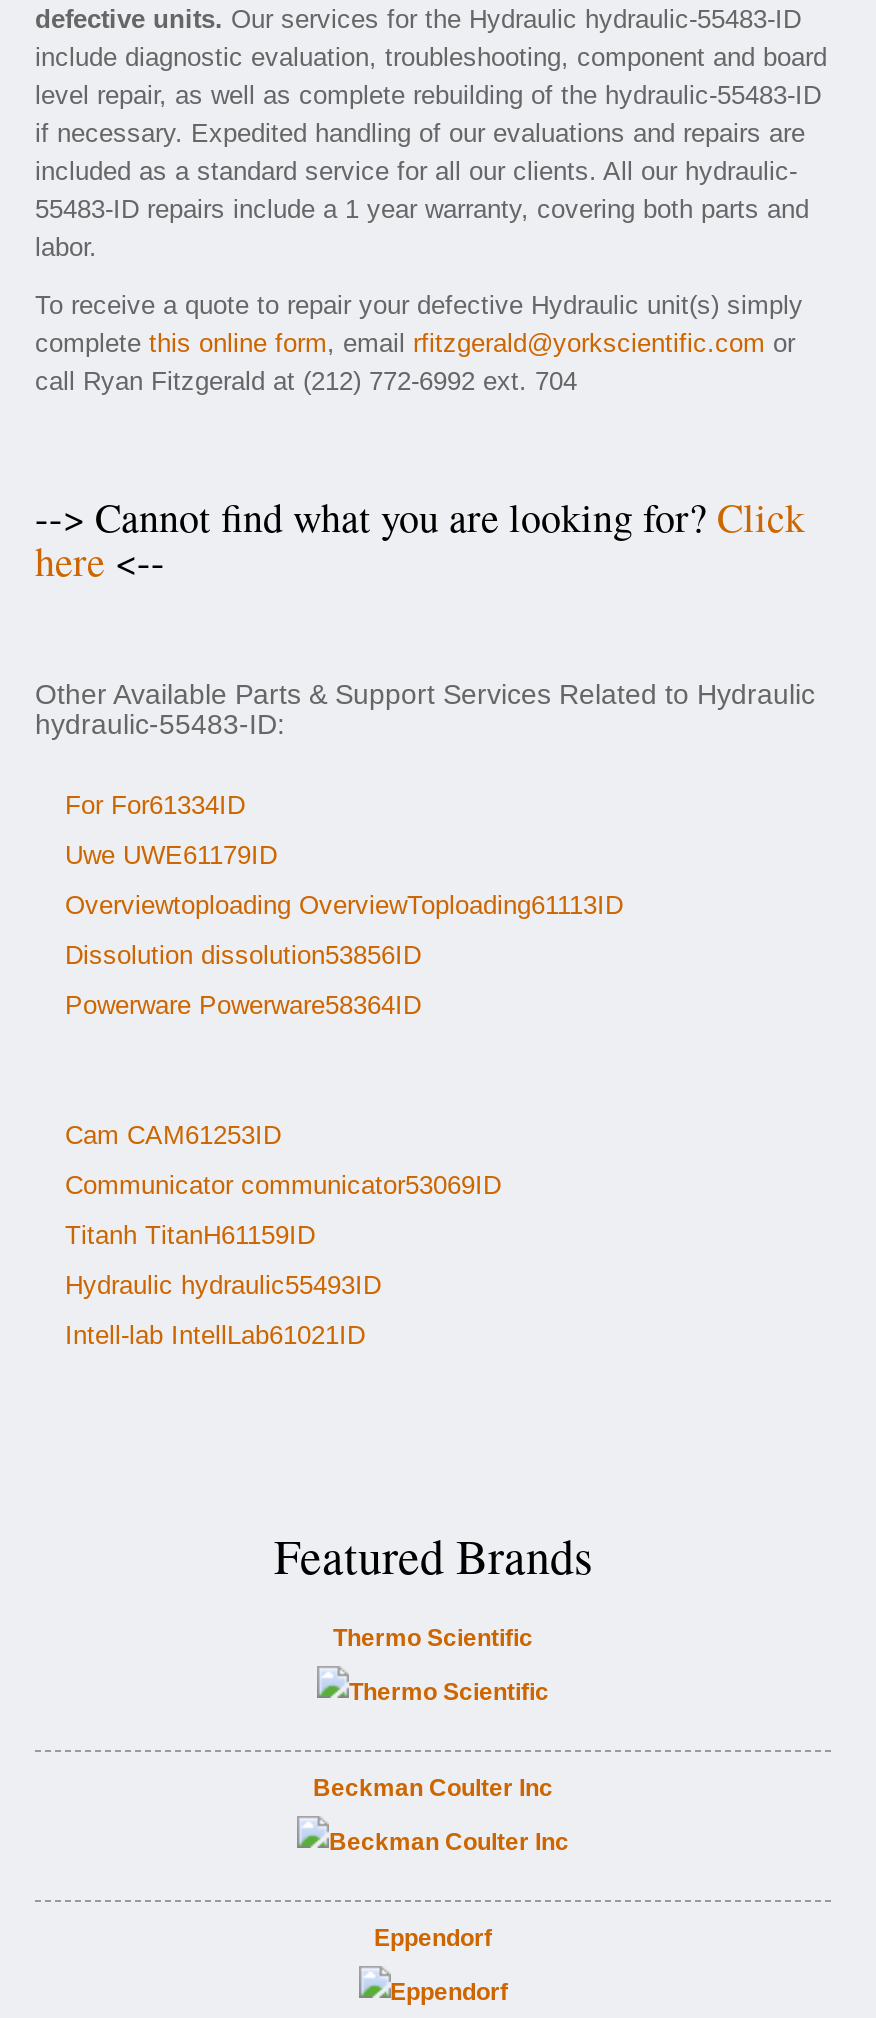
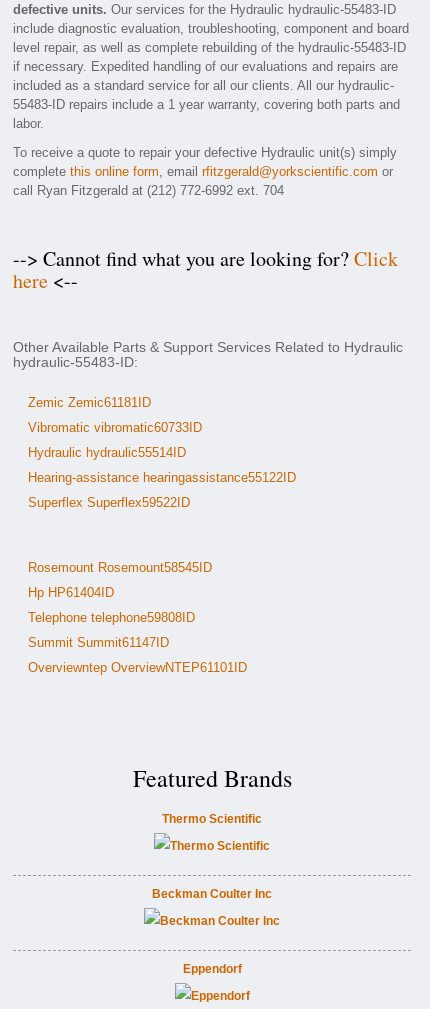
- For For61334ID
+ Zemic Zemic61181ID

- Uwe UWE61179ID
+ Vibromatic vibromatic60733ID

- Overviewtoploading OverviewToploading61113ID
+ Hydraulic hydraulic55514ID

- Dissolution dissolution53856ID
+ Hearing-assistance hearingassistance55122ID

- Powerware Powerware58364ID
+ Superflex Superflex59522ID

- Cam CAM61253ID
+ Rosemount Rosemount58545ID

- Communicator communicator53069ID
+ Hp HP61404ID

- Titanh TitanH61159ID
+ Telephone telephone59808ID

- Hydraulic hydraulic55493ID
+ Summit Summit61147ID

- Intell-lab IntellLab61021ID
+ Overviewntep OverviewNTEP61101ID
